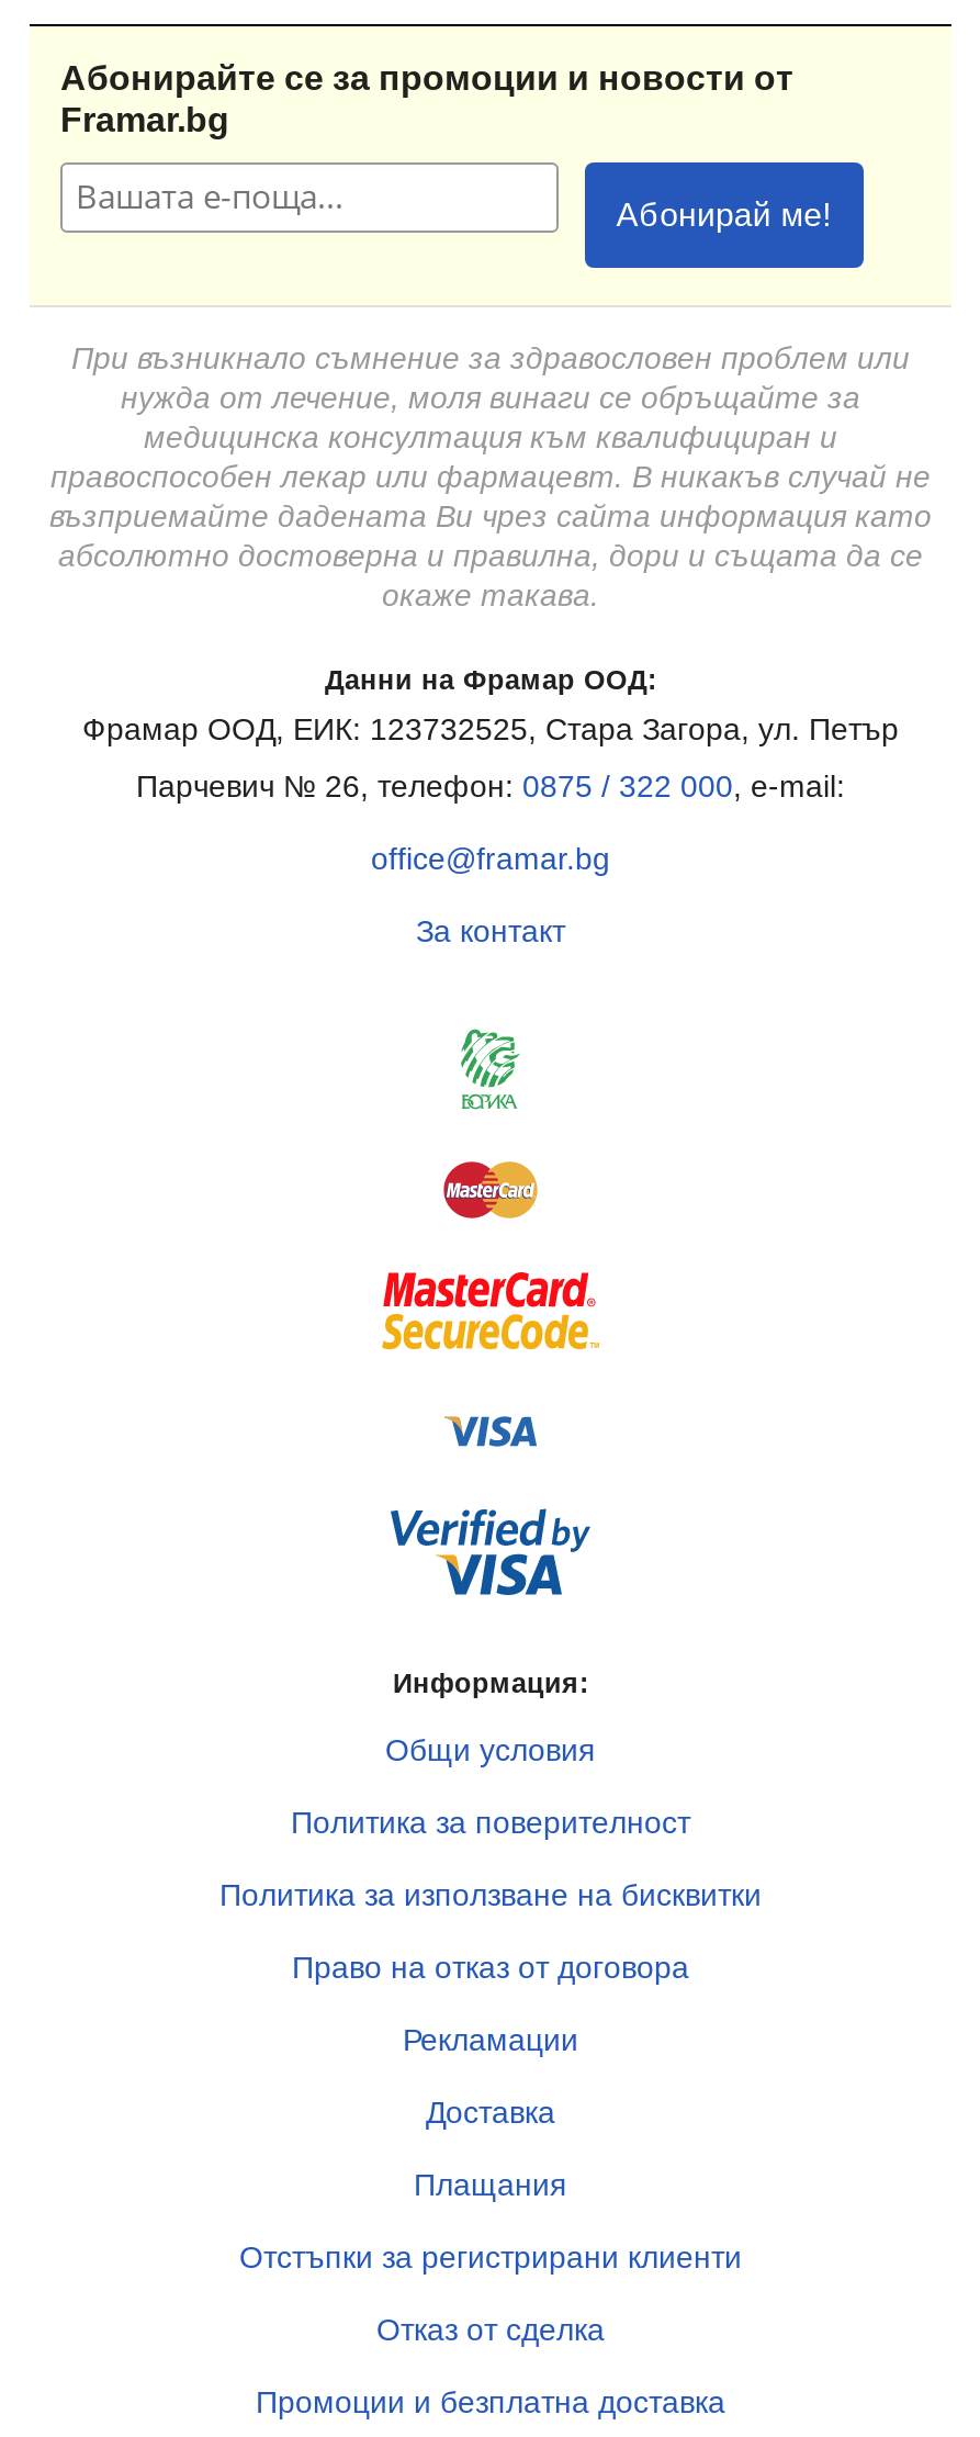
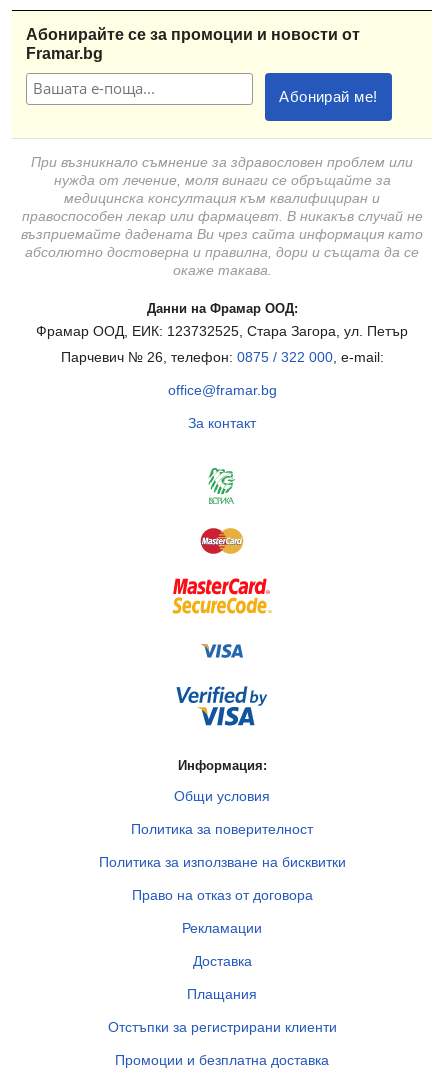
- Отказ от сделка
